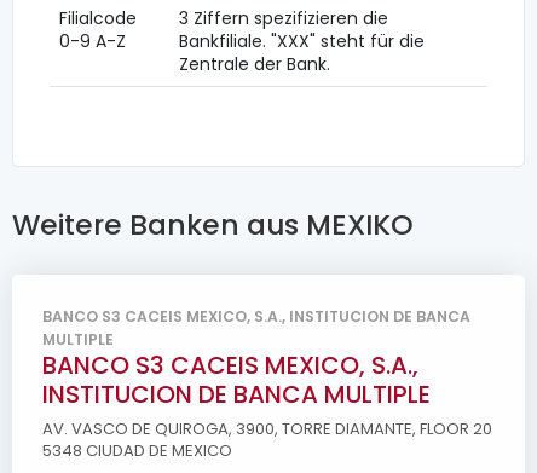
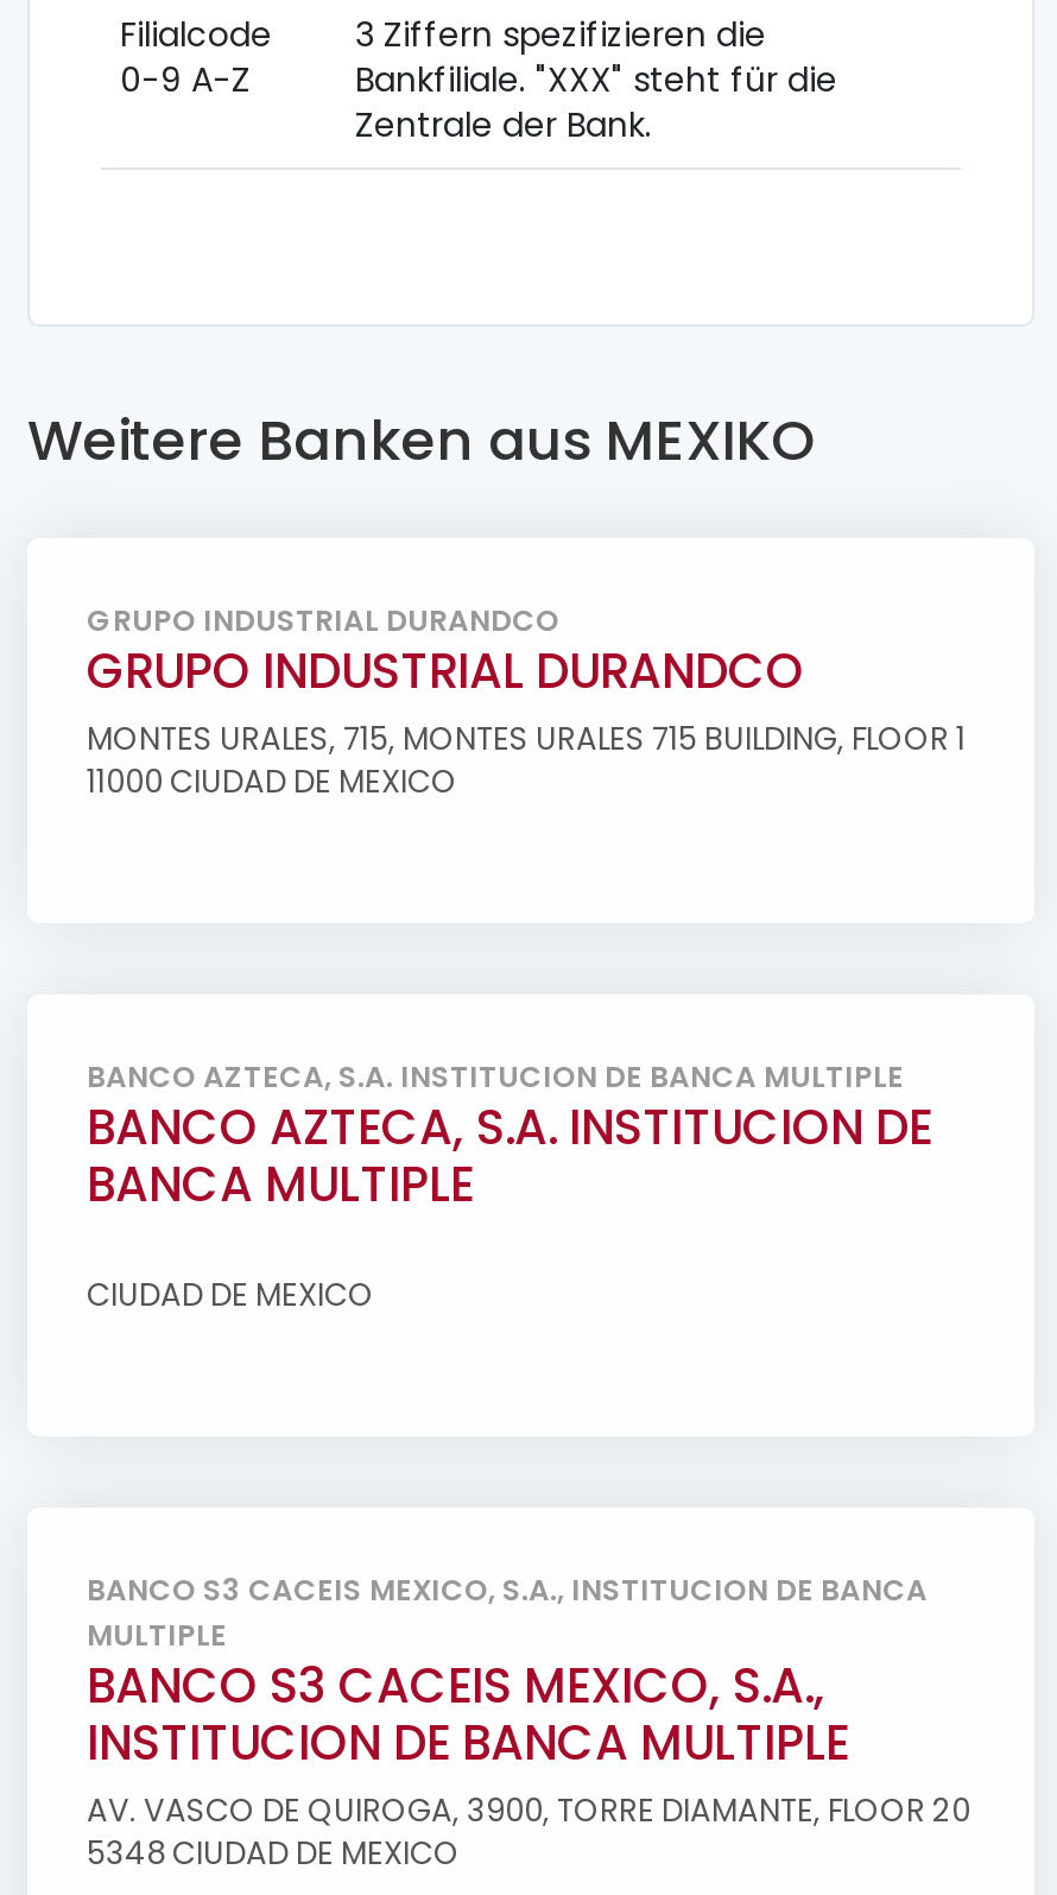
+ GRUPO INDUSTRIAL DURANDCO
+ GRUPO INDUSTRIAL DURANDCO
+ MONTES URALES, 715, MONTES URALES 715 BUILDING, FLOOR 1
+ 11000 CIUDAD DE MEXICO

+ BANCO AZTECA, S.A. INSTITUCION DE BANCA MULTIPLE
+ BANCO AZTECA, S.A. INSTITUCION DE
+ BANCA MULTIPLE
+ CIUDAD DE MEXICO
